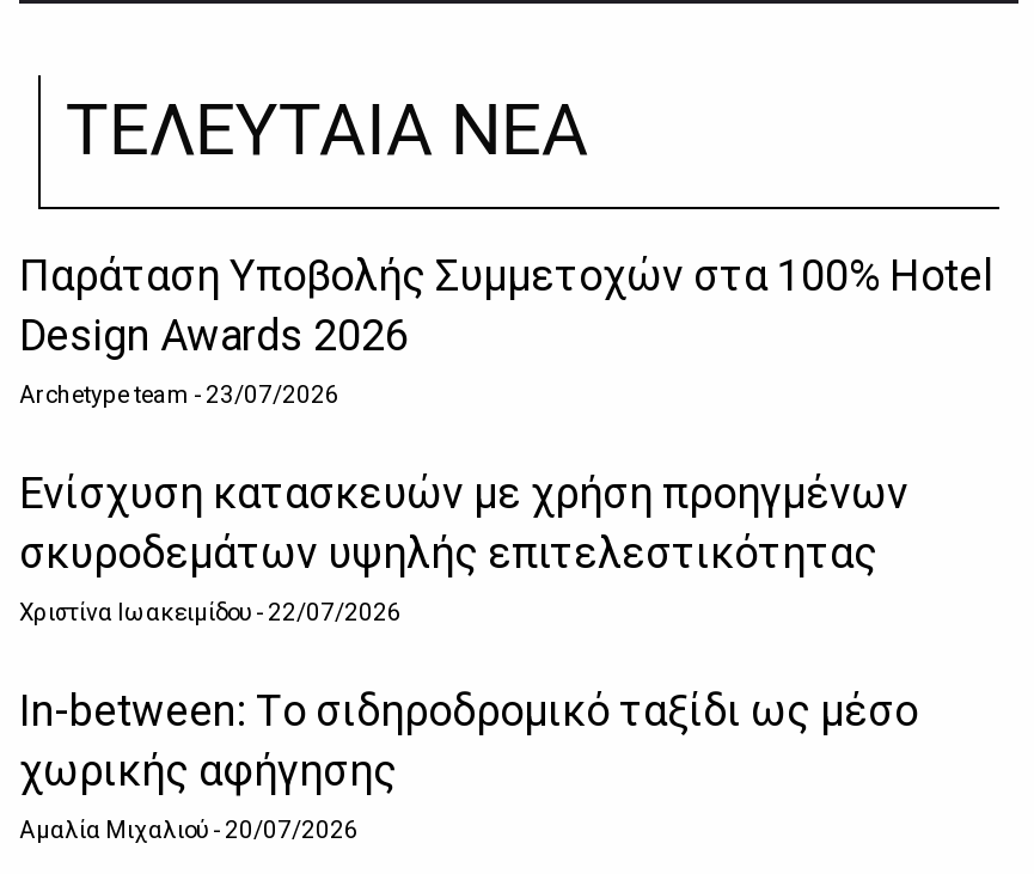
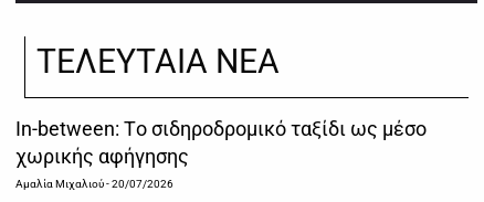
- Παράταση Υποβολής Συμμετοχών στα 100% Hotel
- Design Awards 2026
- Archetype team - 23/07/2026
- Ενίσχυση κατασκευών με χρήση προηγμένων
- σκυροδεμάτων υψηλής επιτελεστικότητας
- Χριστίνα Ιωακειμίδου - 22/07/2026
